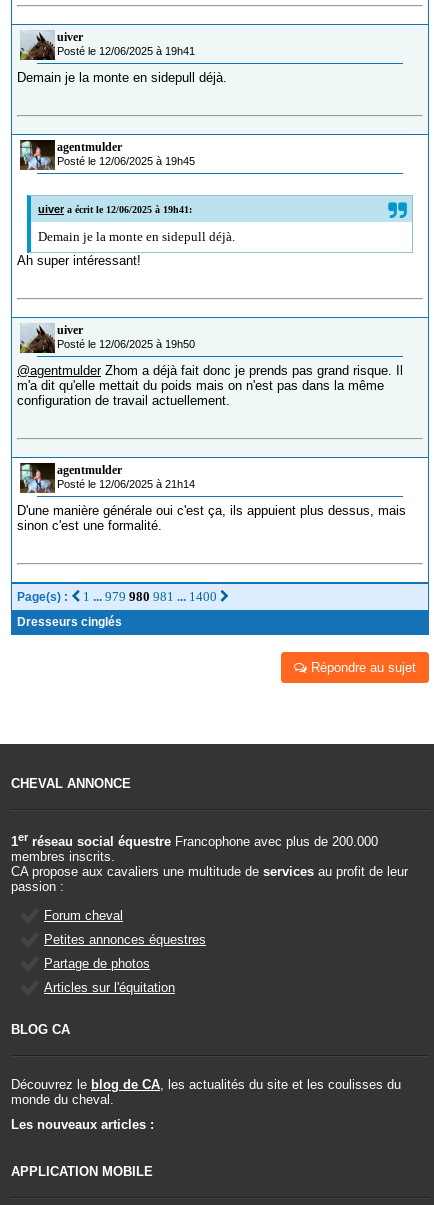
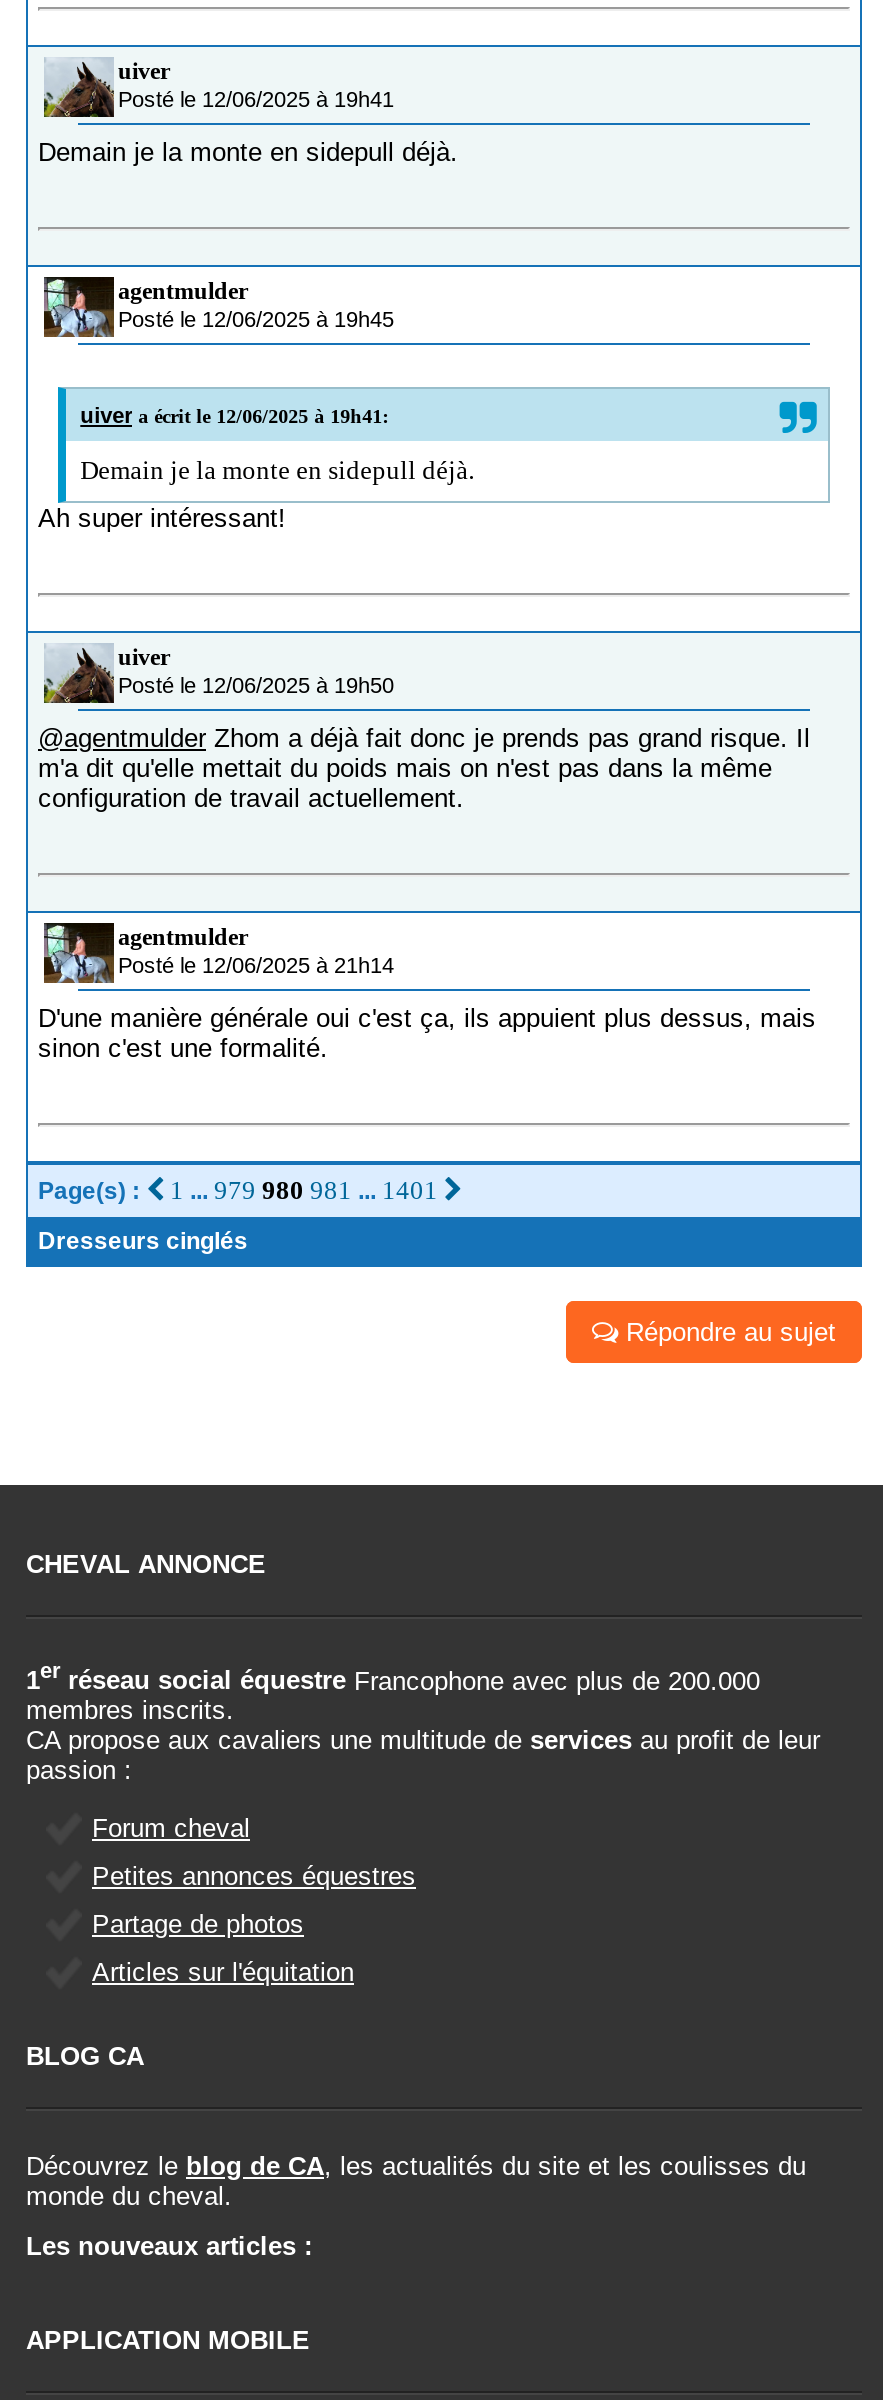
- Page(s) : 1... 979 980 981... 1400
+ Page(s) : 1... 979 980 981... 1401
